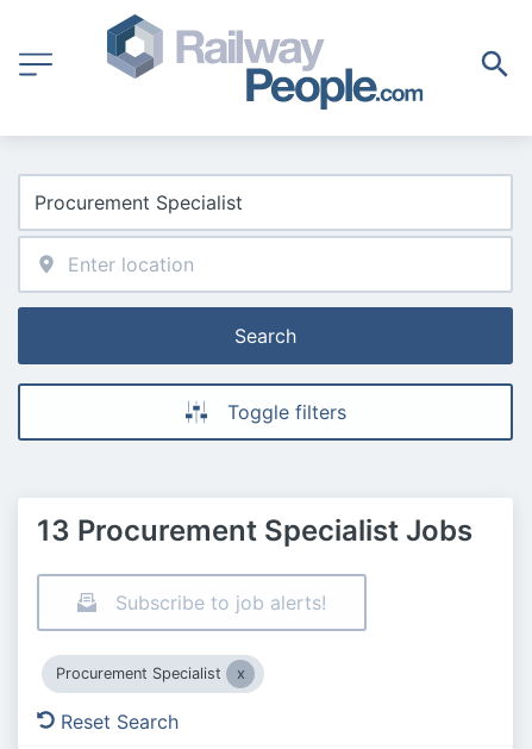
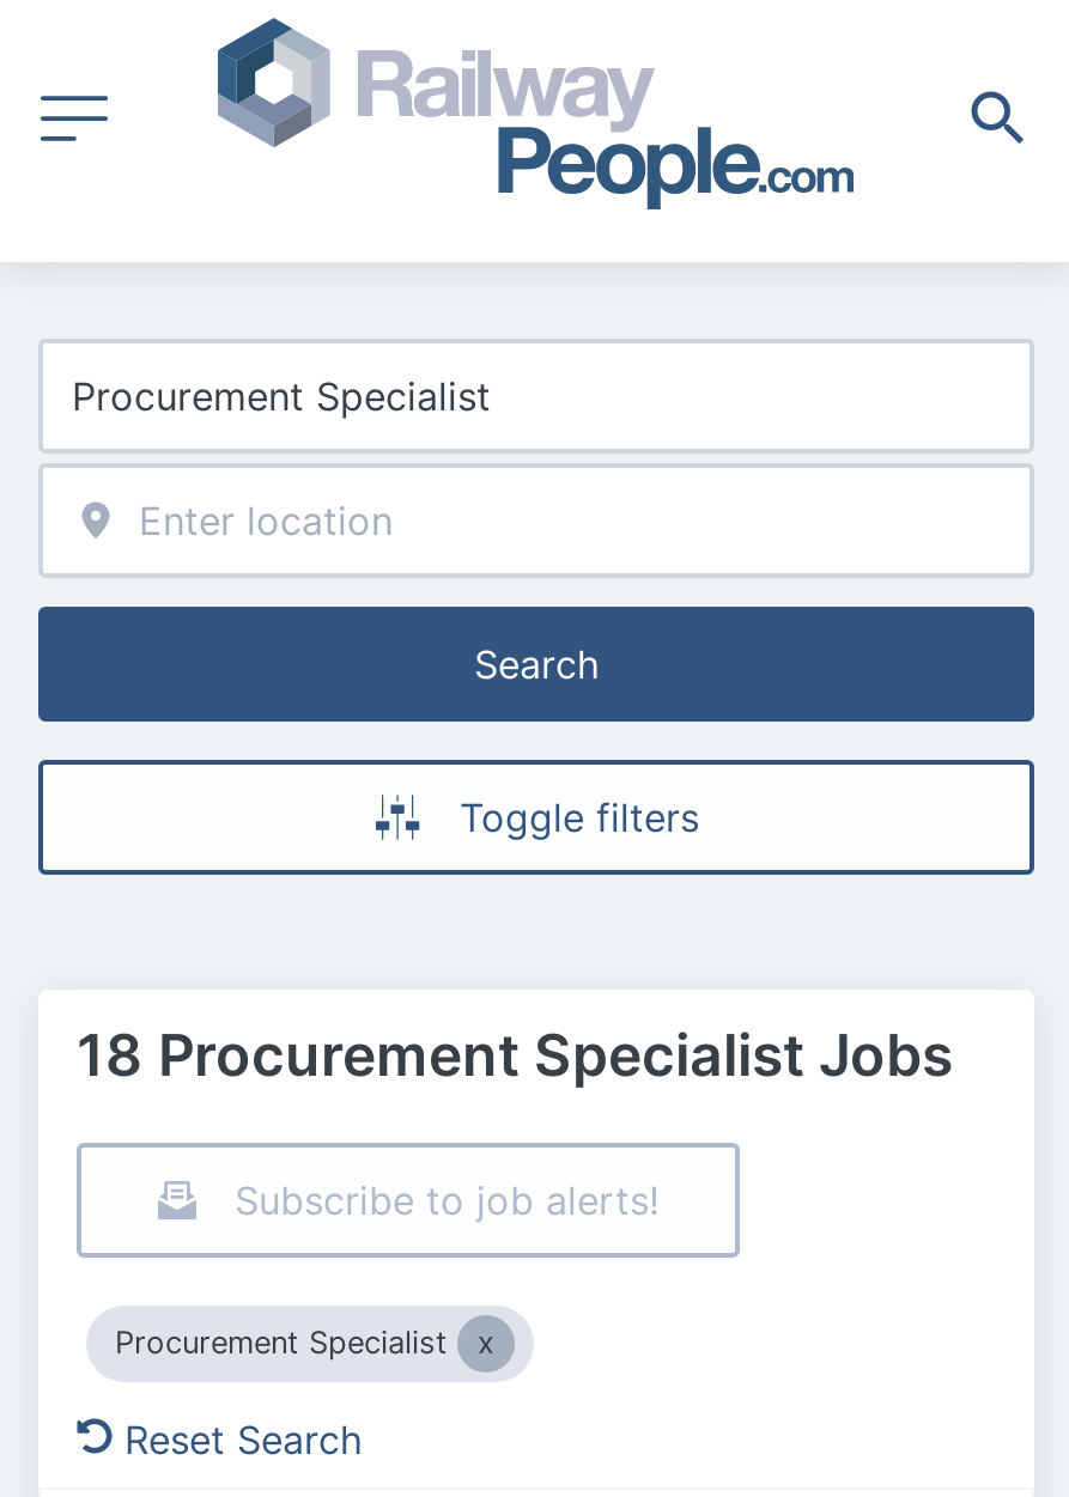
- 13 Procurement Specialist Jobs
+ 18 Procurement Specialist Jobs
